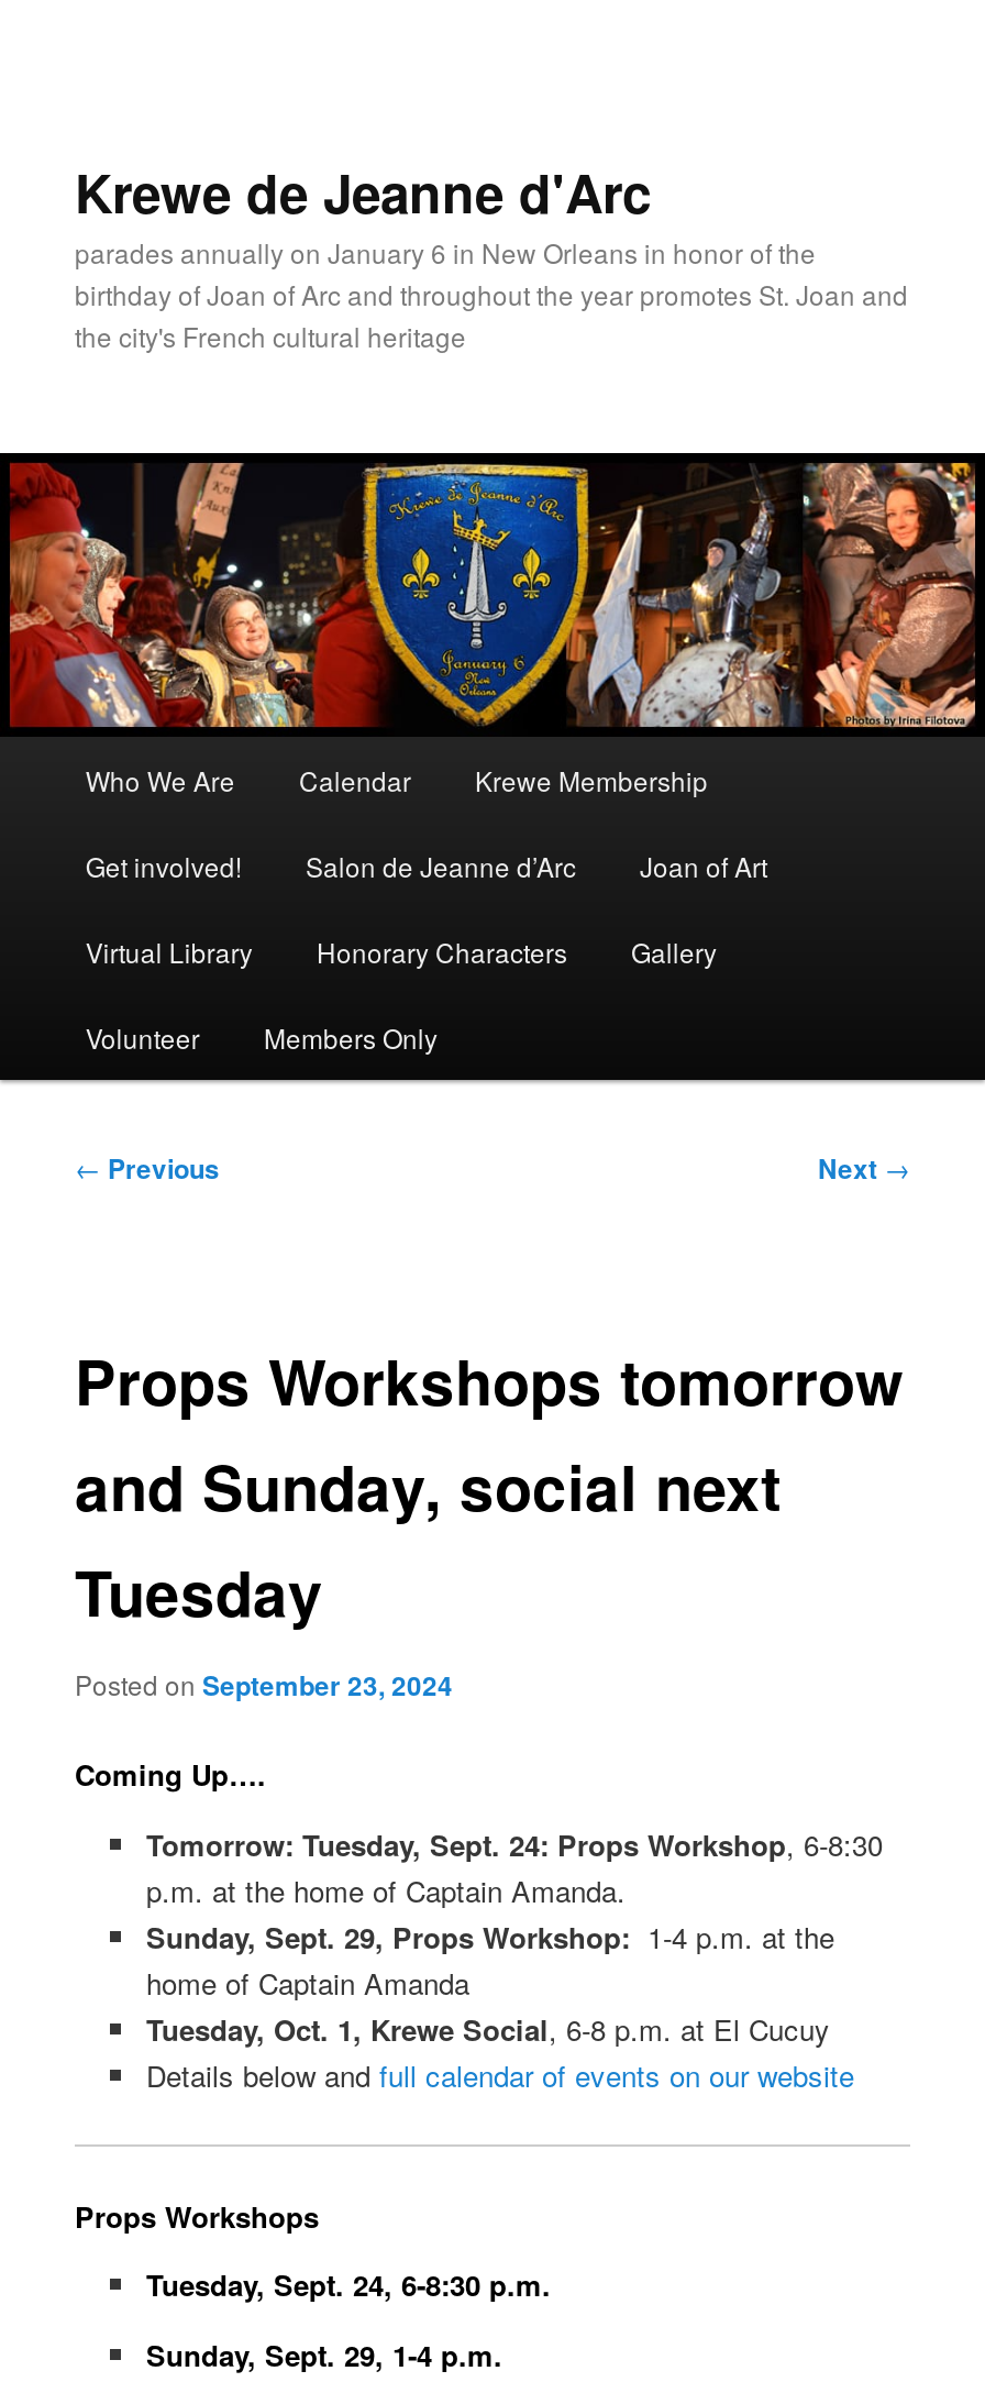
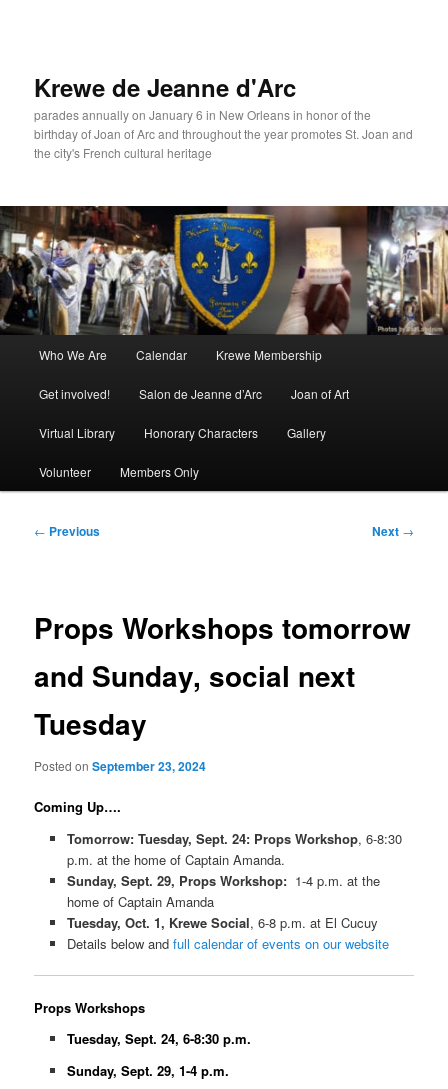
- [image]
+ [image]
